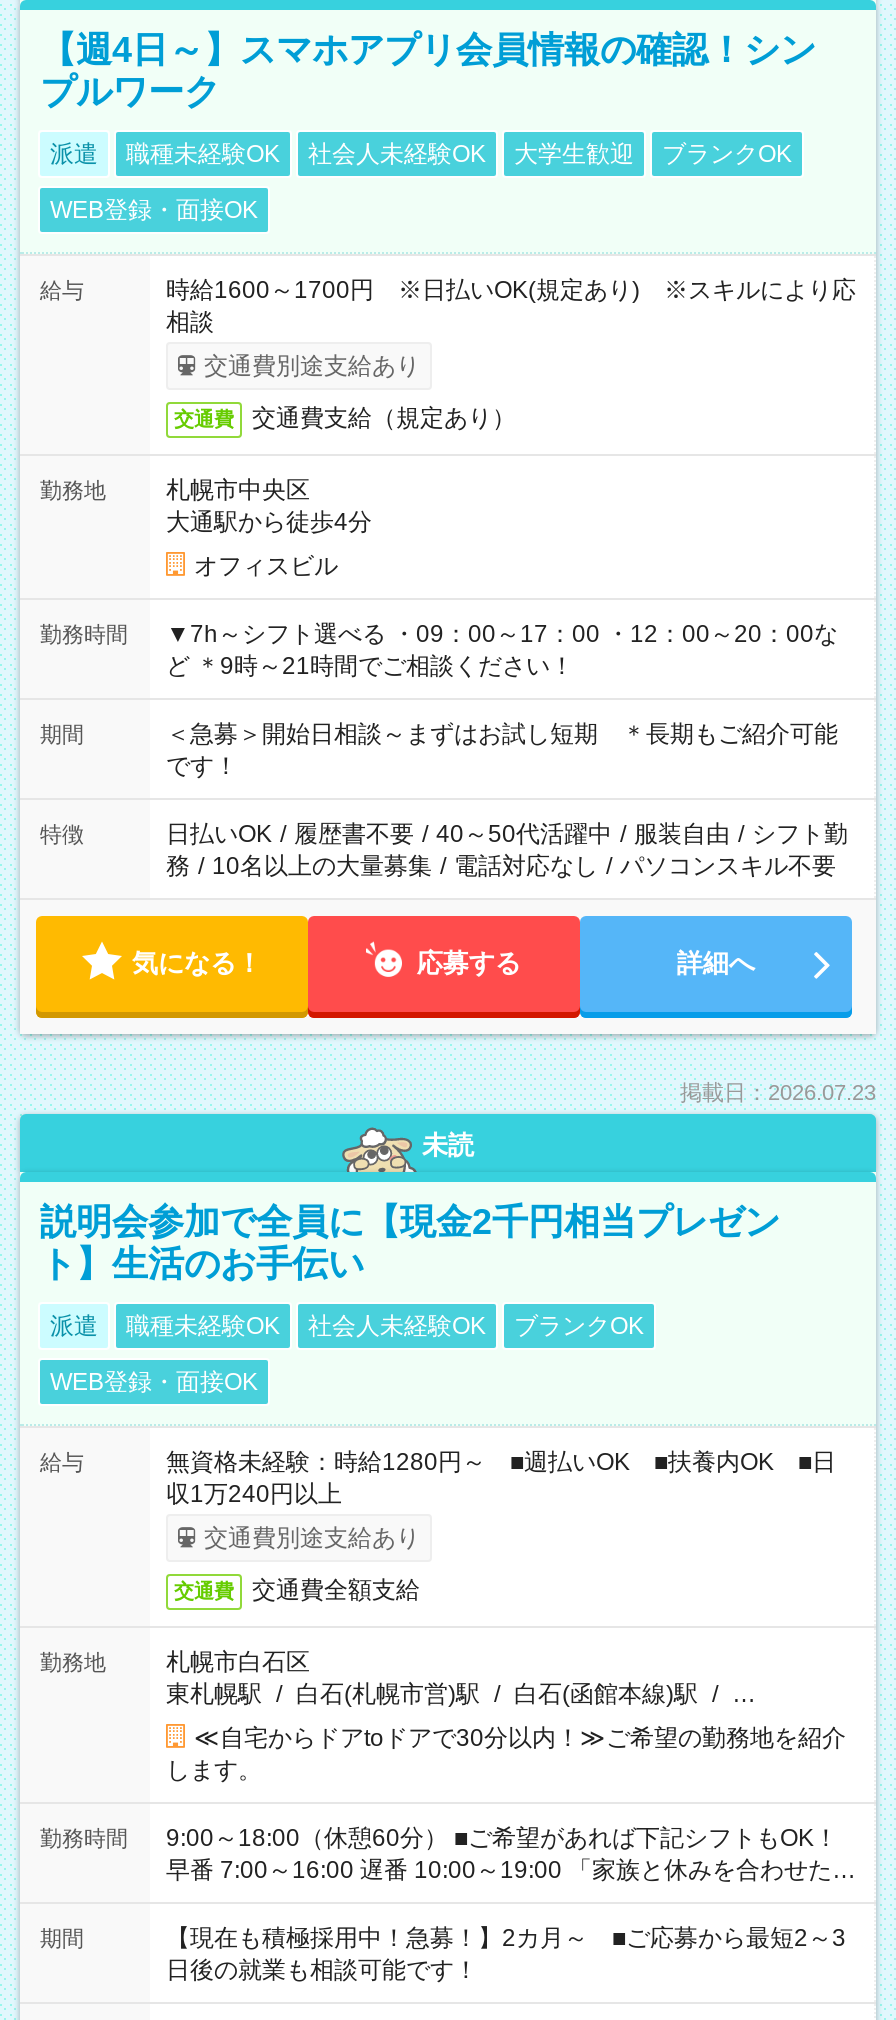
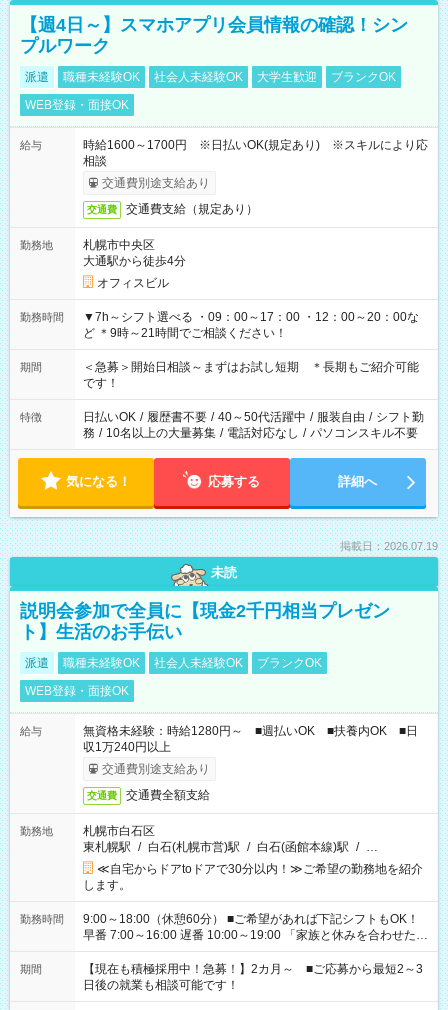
- 掲載日：2026.07.23
+ 掲載日：2026.07.19
